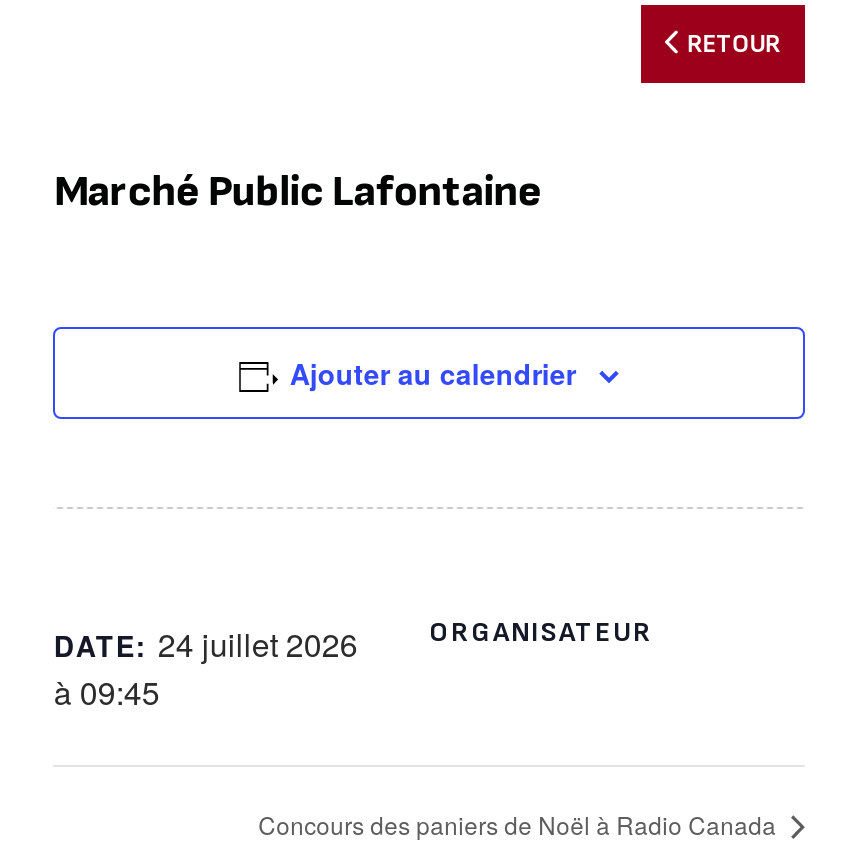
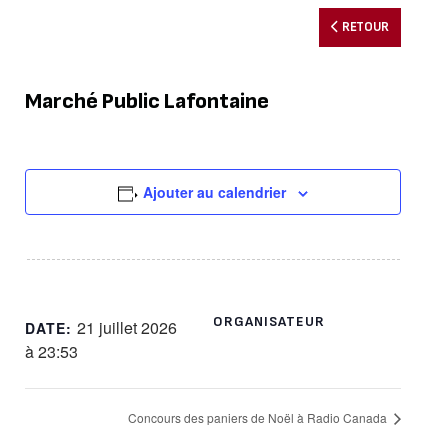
- DATE: 24 juillet 2026
+ DATE: 21 juillet 2026

- à 09:45
+ à 23:53
